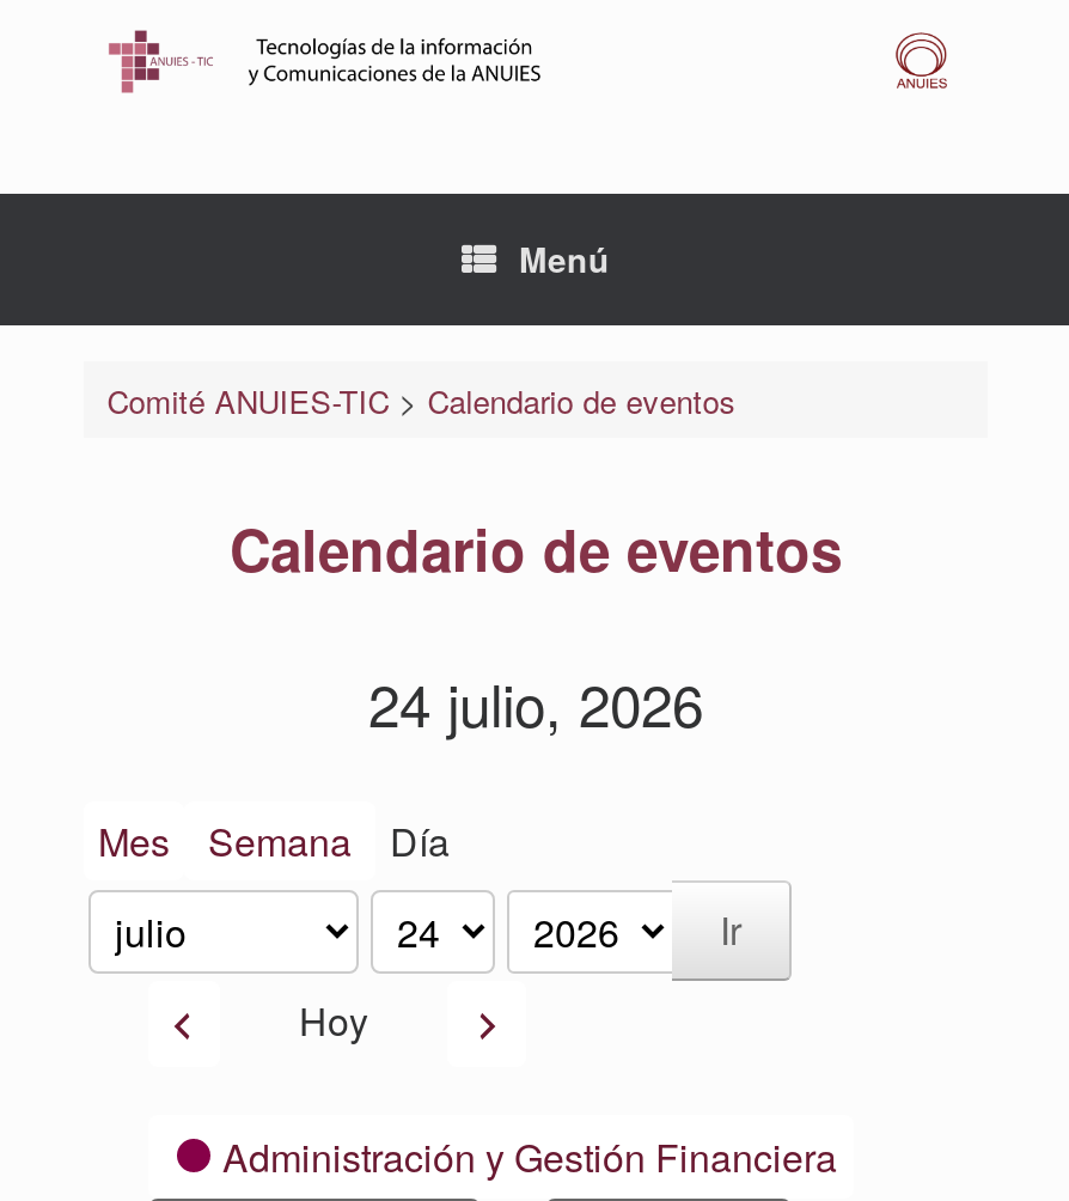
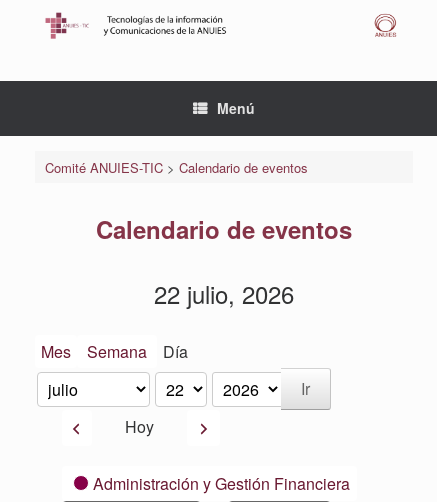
- 24 julio, 2026
+ 22 julio, 2026
